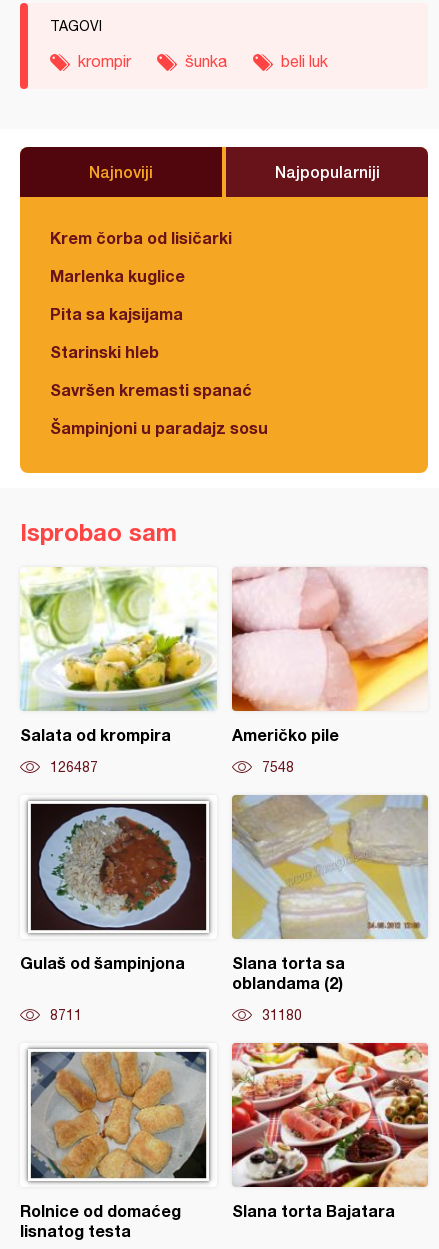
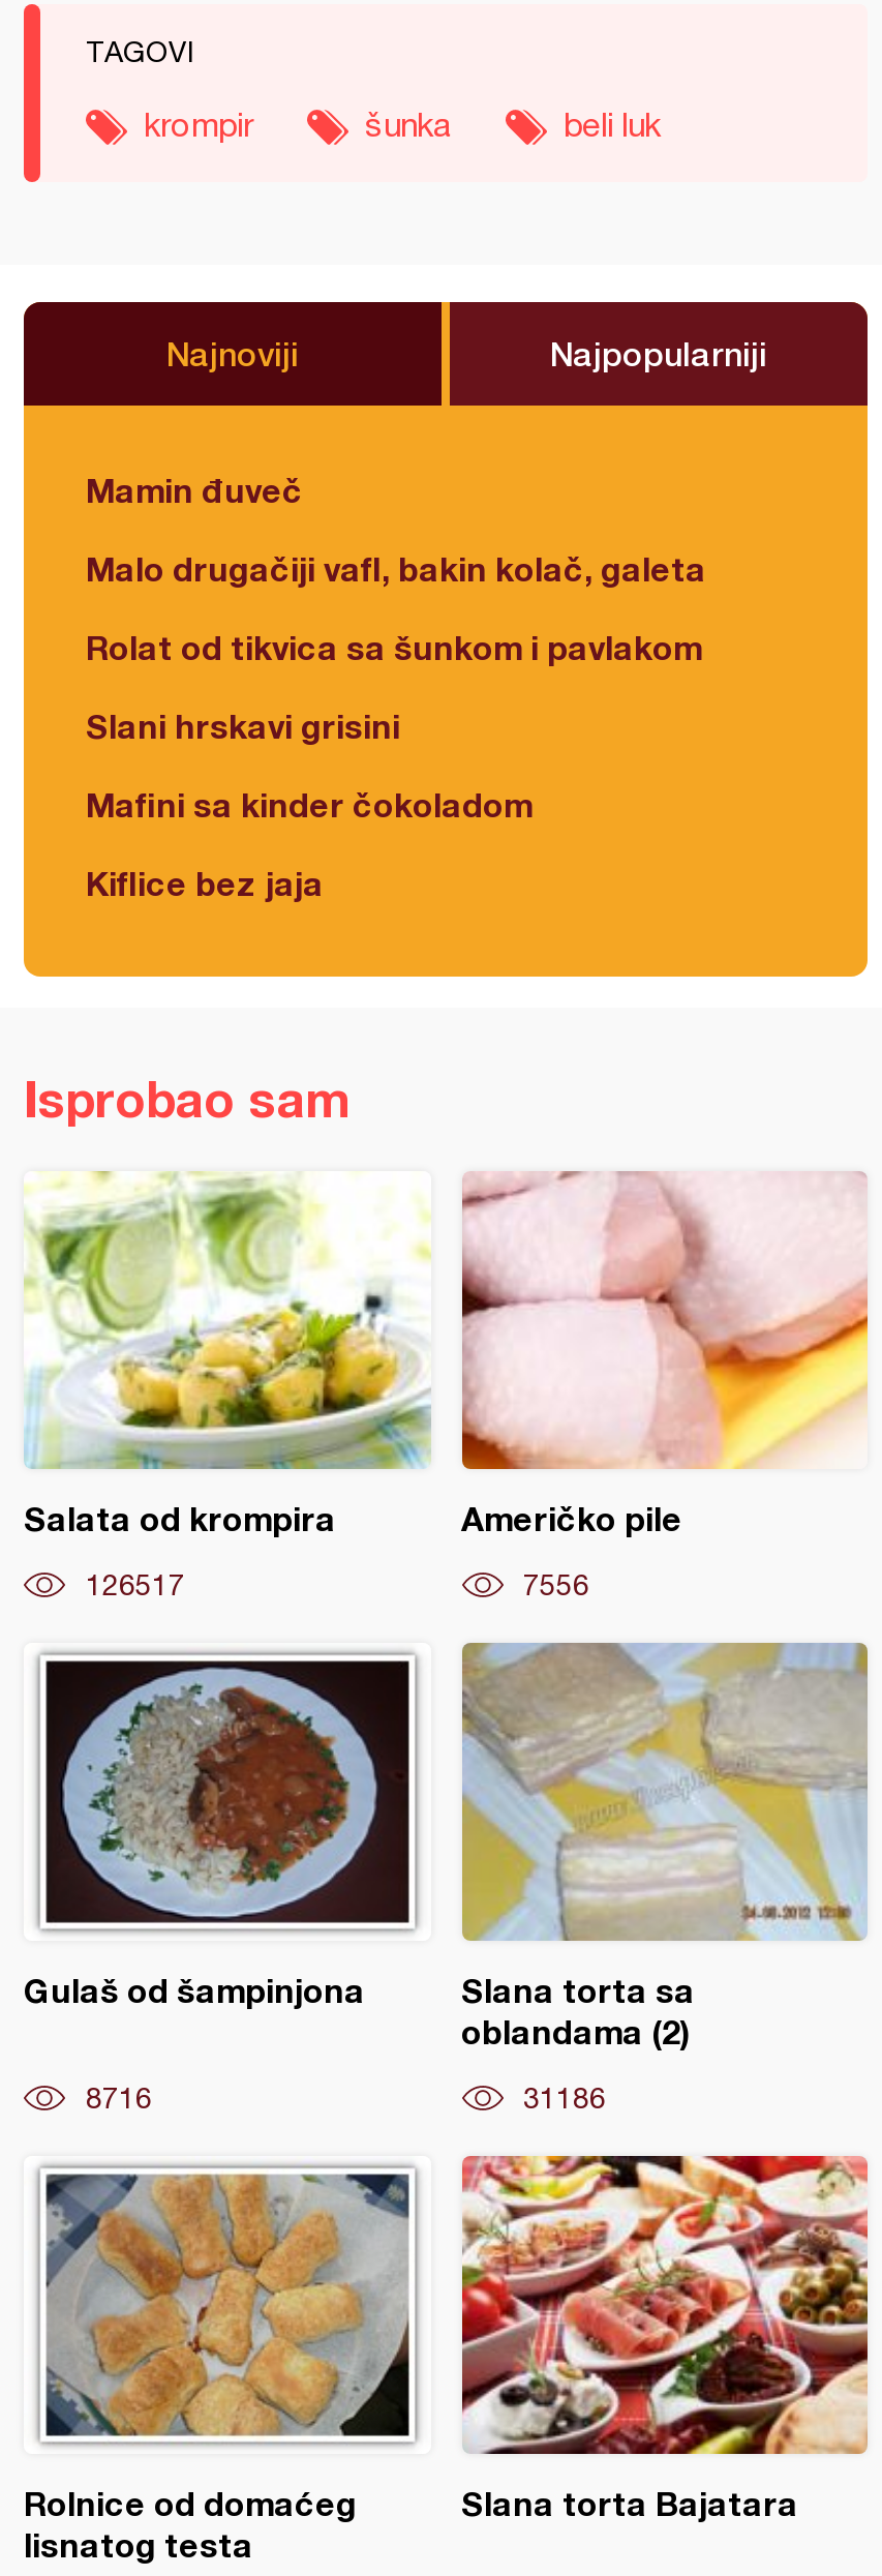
- Krem čorba od lisičarki
+ Mamin đuveč

- Marlenka kuglice
+ Malo drugačiji vafl, bakin kolač, galeta

- Pita sa kajsijama
+ Rolat od tikvica sa šunkom i pavlakom

- Starinski hleb
+ Slani hrskavi grisini

- Savršen kremasti spanać
+ Mafini sa kinder čokoladom

- Šampinjoni u paradajz sosu
+ Kiflice bez jaja

- 126487
+ 126517

- 7548
+ 7556

- 8711
+ 8716

- 31180
+ 31186
